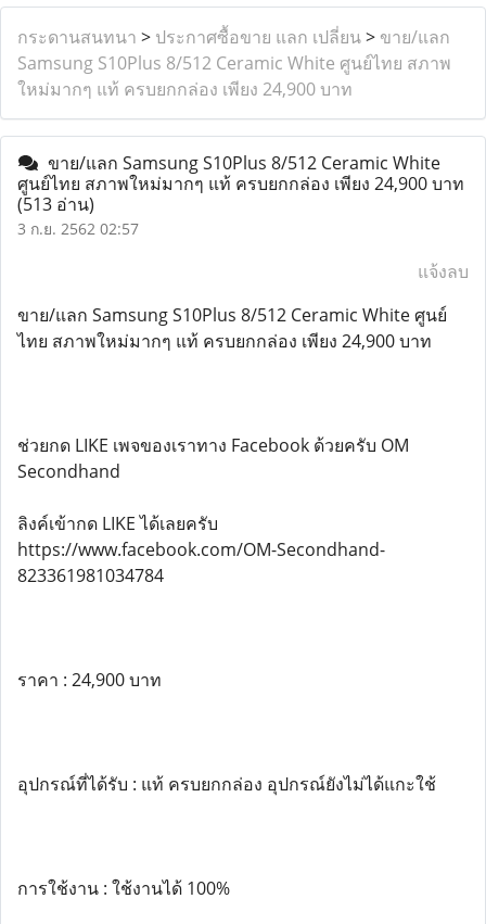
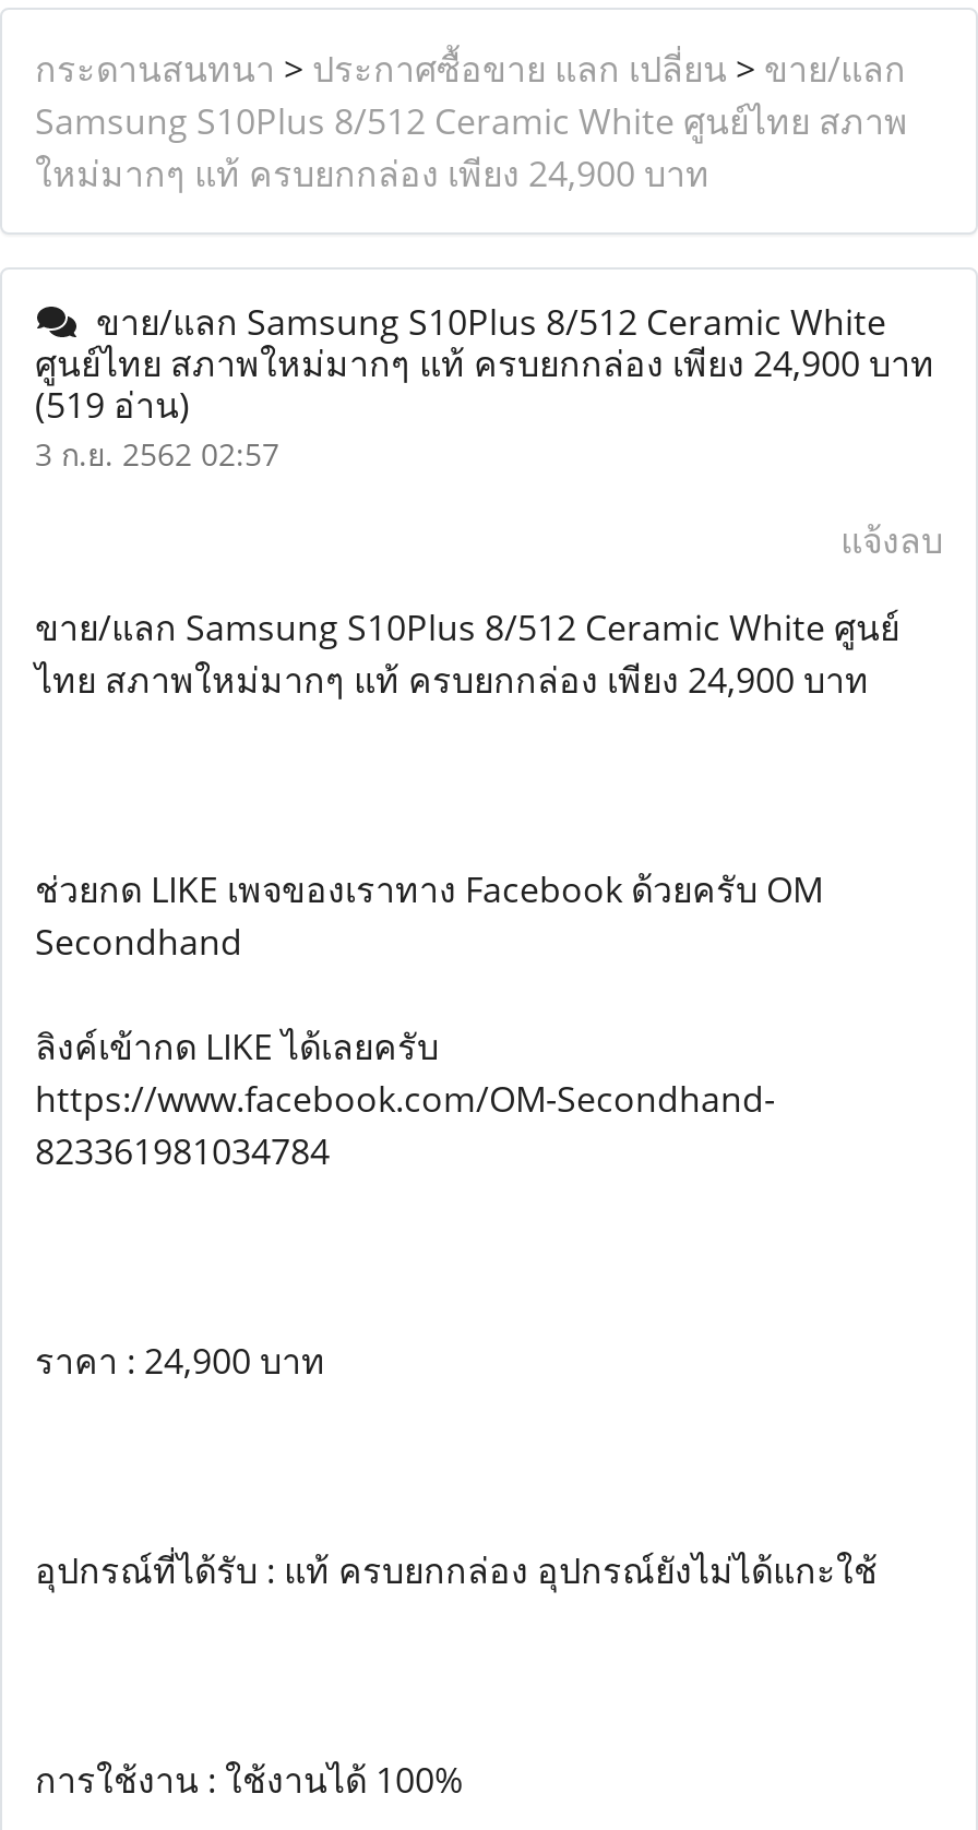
- (513 อ่าน)
+ (519 อ่าน)
